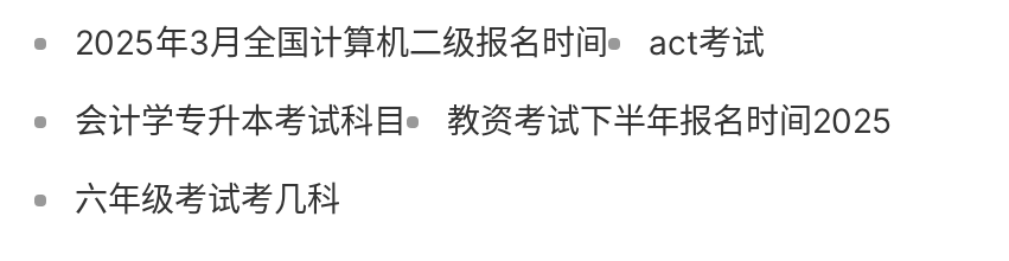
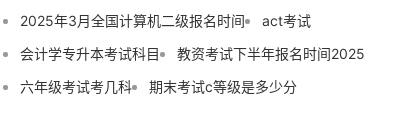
+ 期末考试c等级是多少分
